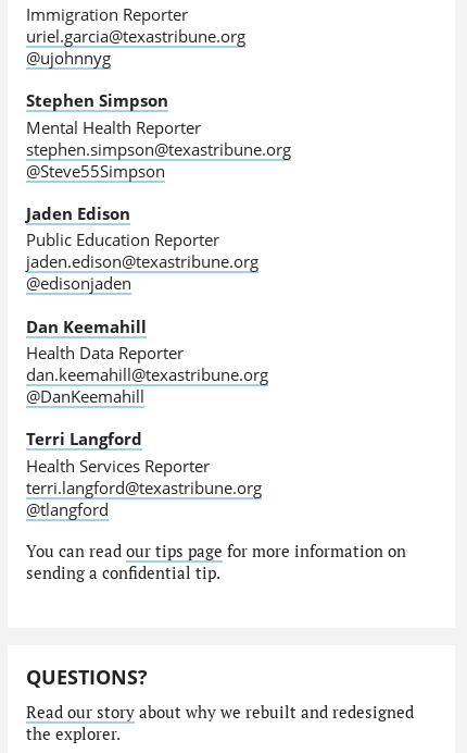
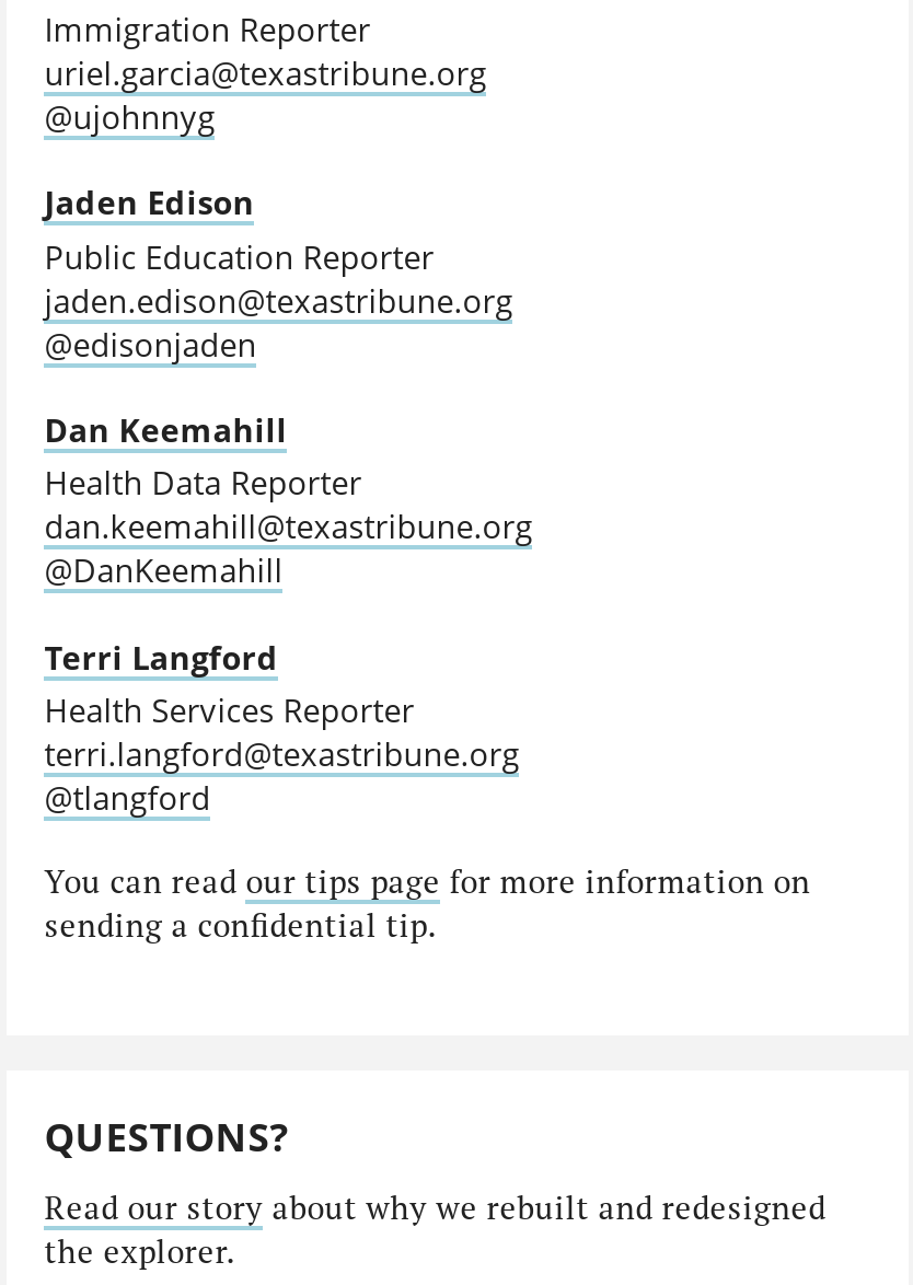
- Stephen Simpson
- Mental Health Reporter
- stephen.simpson@texastribune.org
- @Steve55Simpson
